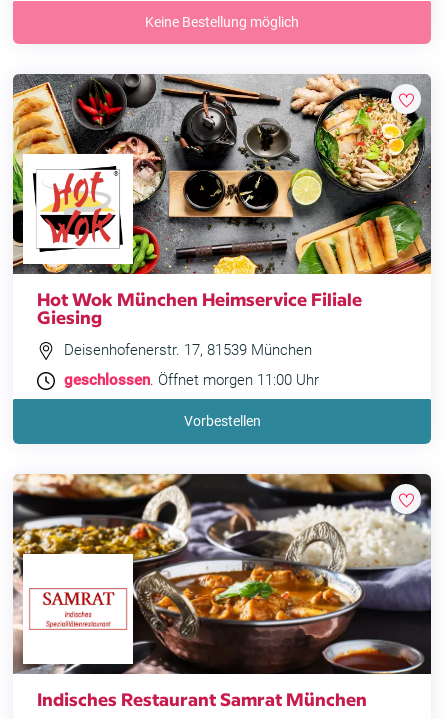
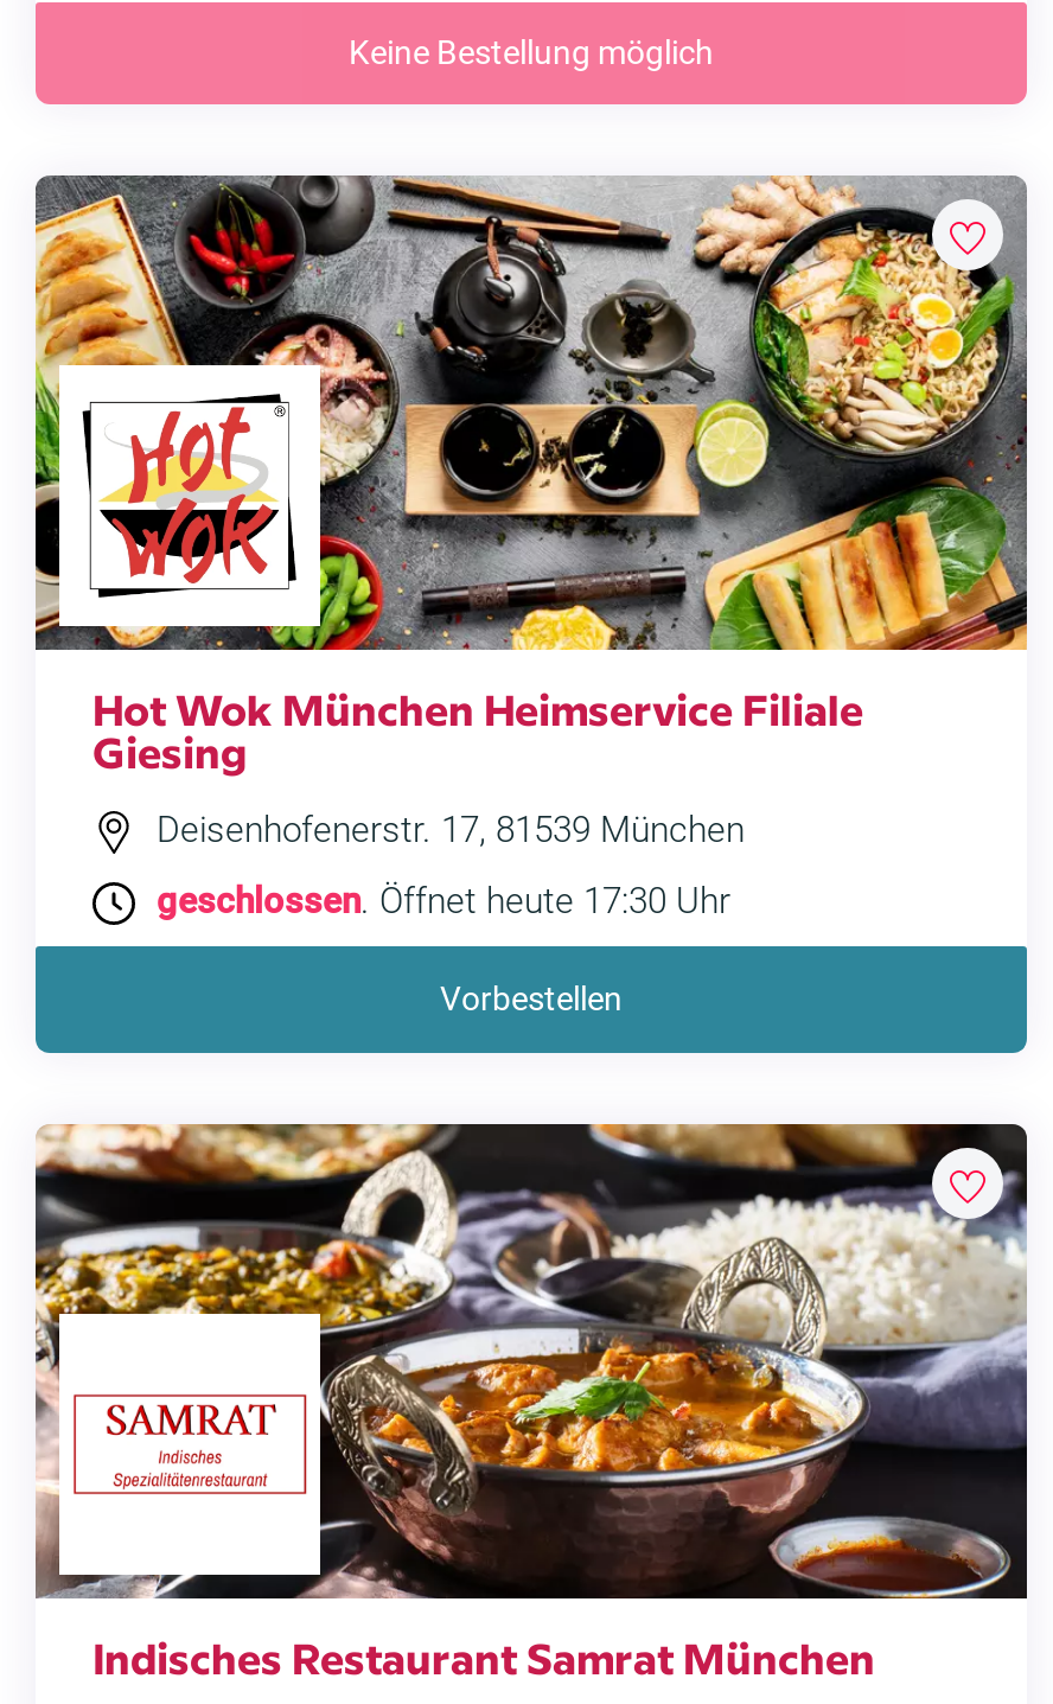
- geschlossen. Öffnet morgen 11:00 Uhr
+ geschlossen. Öffnet heute 17:30 Uhr
